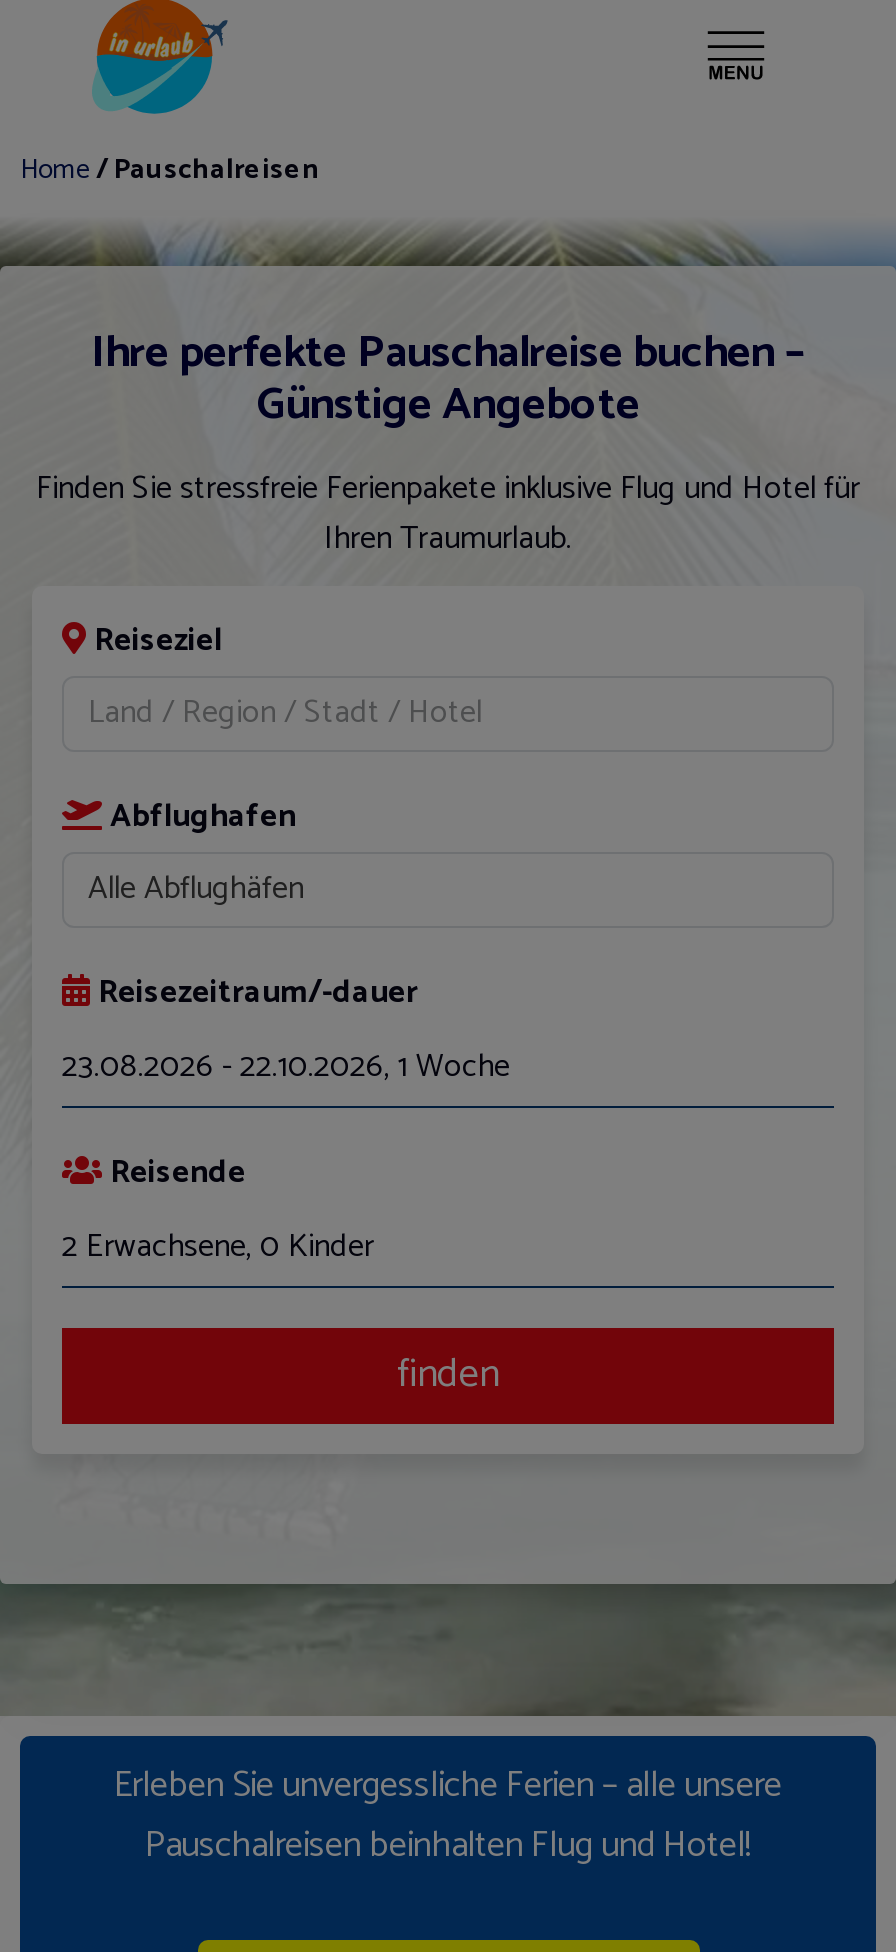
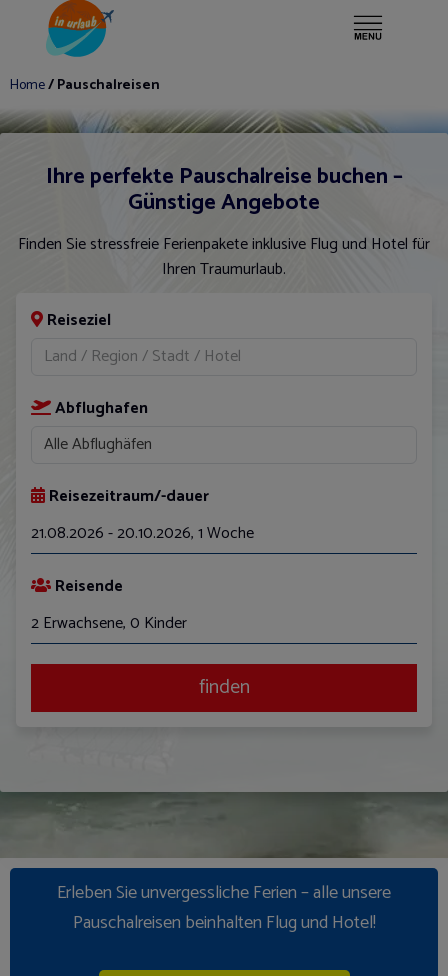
- 23.08.2026 - 22.10.2026, 1 Woche
+ 21.08.2026 - 20.10.2026, 1 Woche
